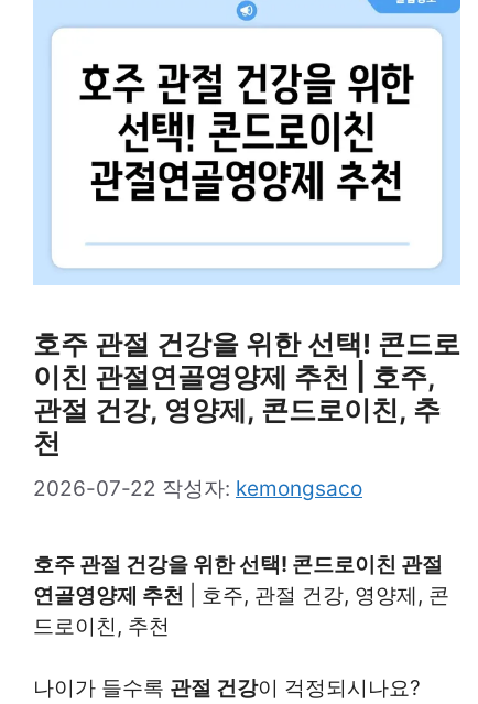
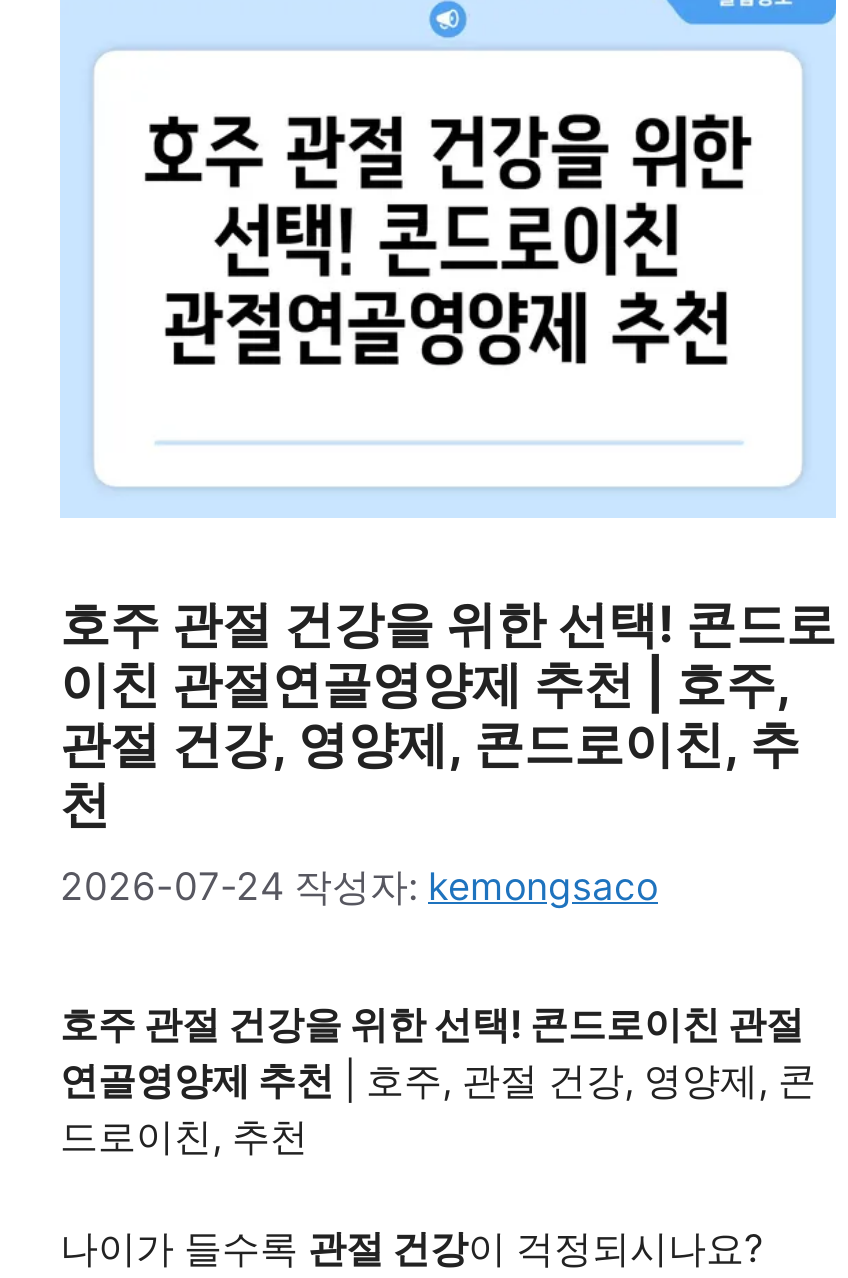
- 2026-07-22 작성자: kemongsaco
+ 2026-07-24 작성자: kemongsaco
